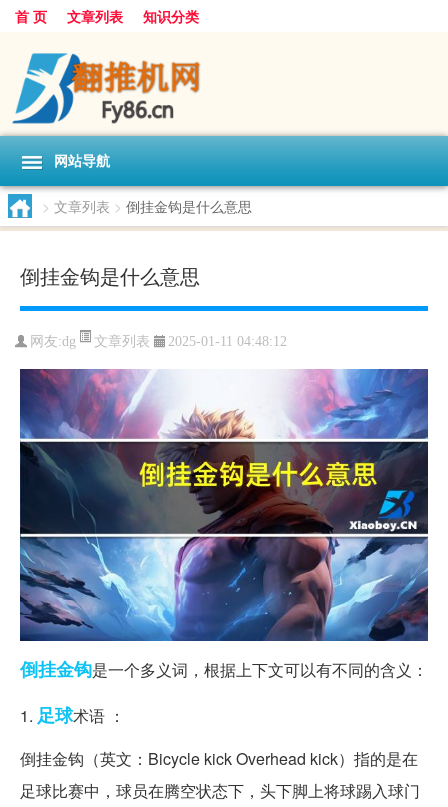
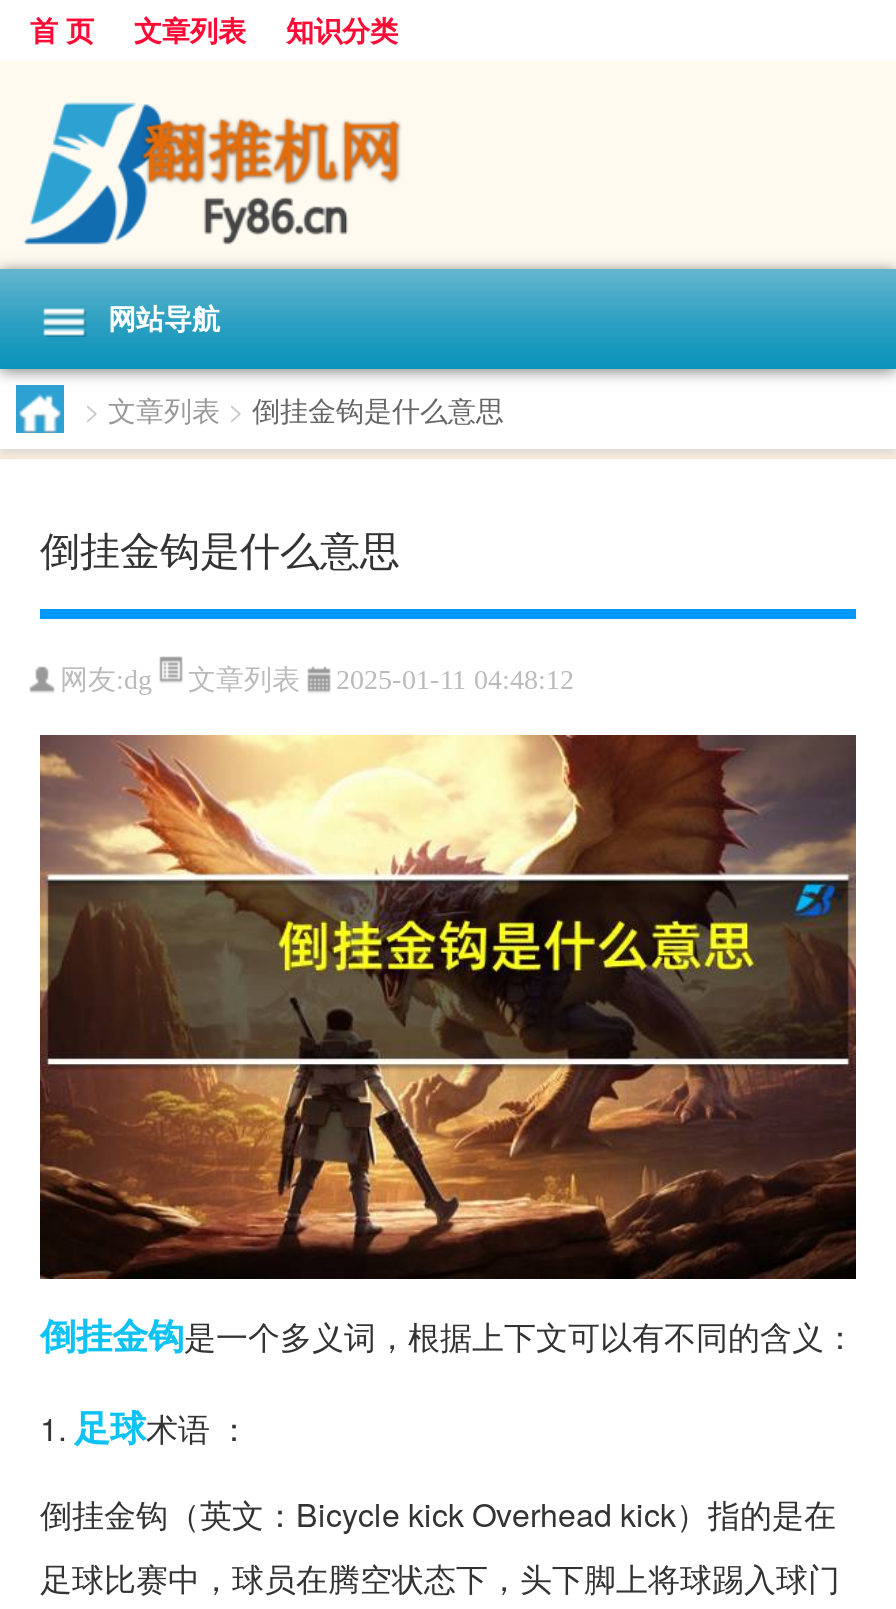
- [image]
+ [image]
